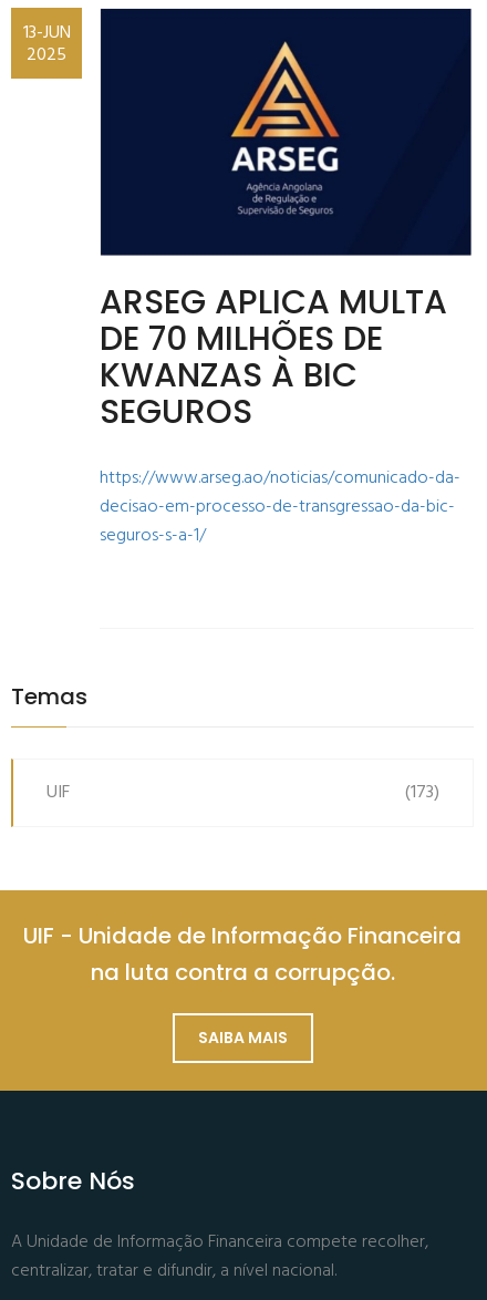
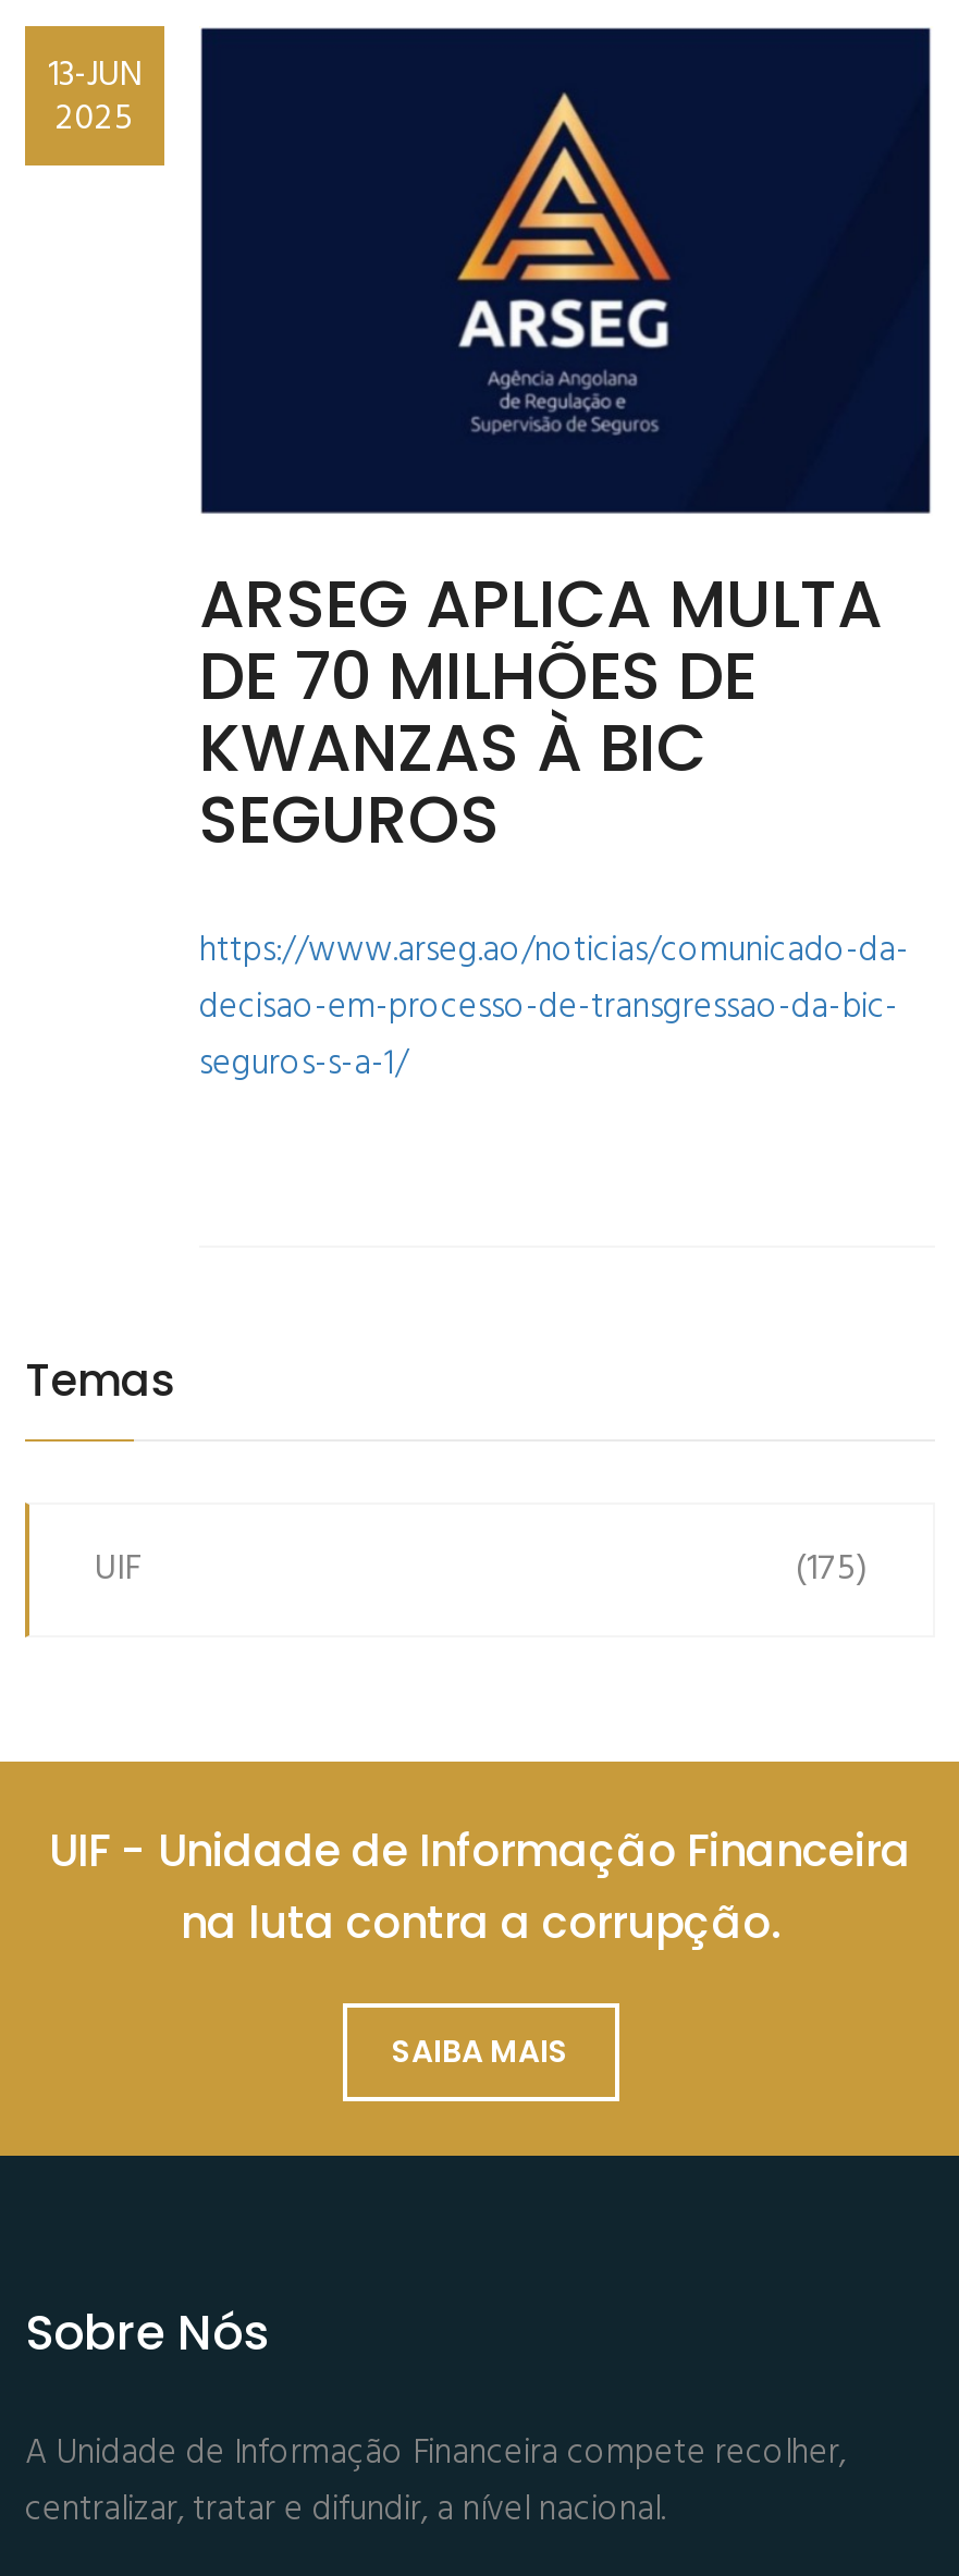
- (173)
+ (175)
